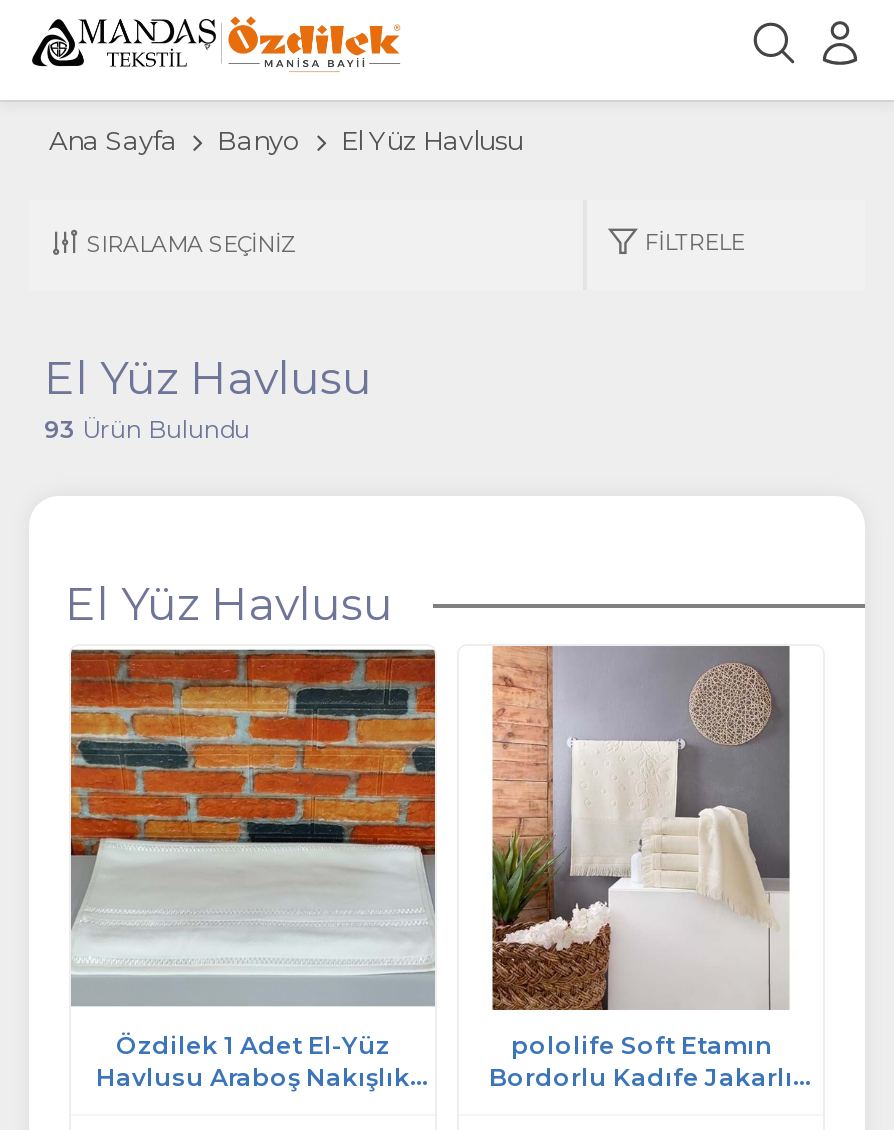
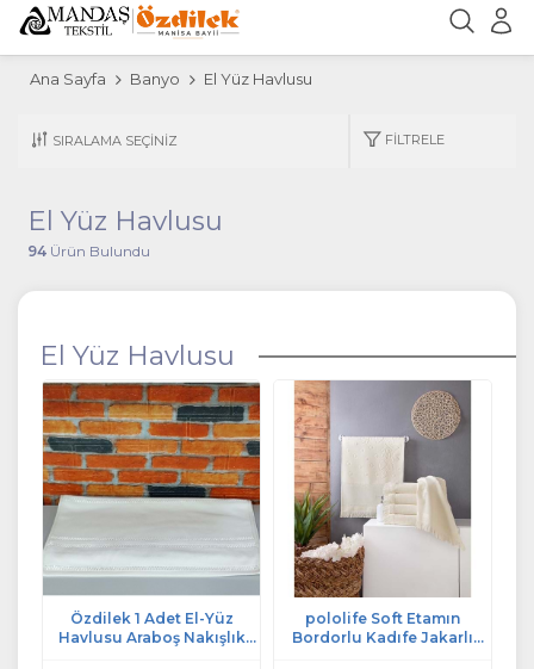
- 93 Ürün Bulundu
+ 94 Ürün Bulundu
